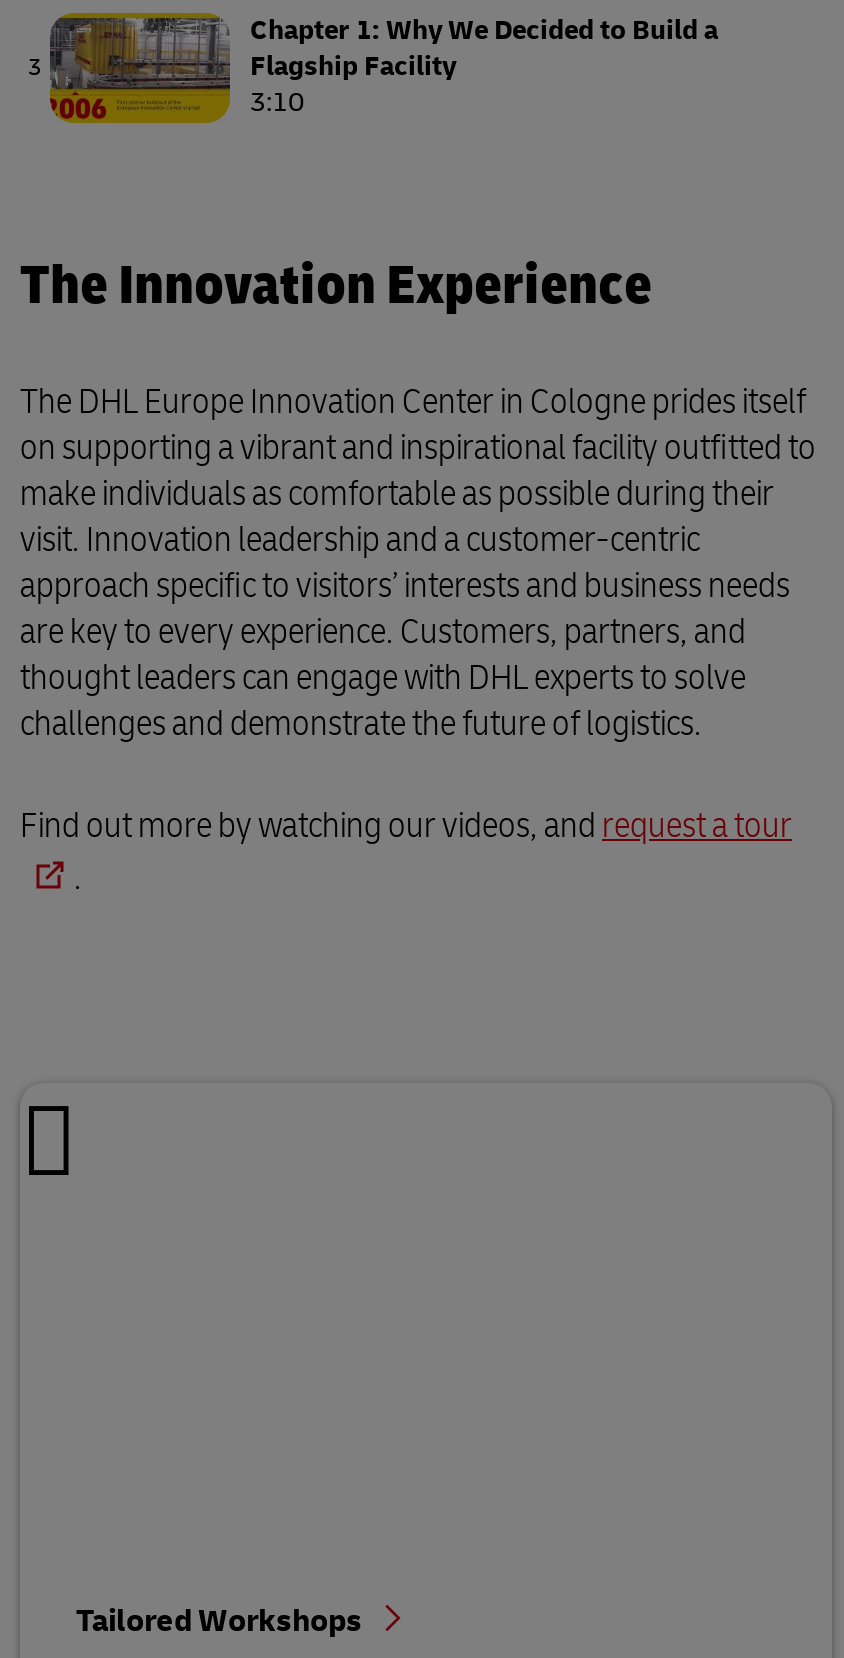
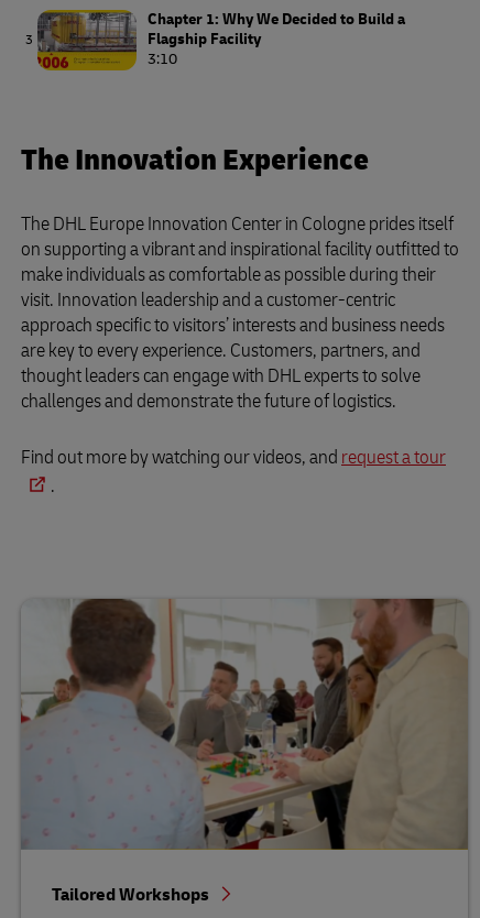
+ [image]
